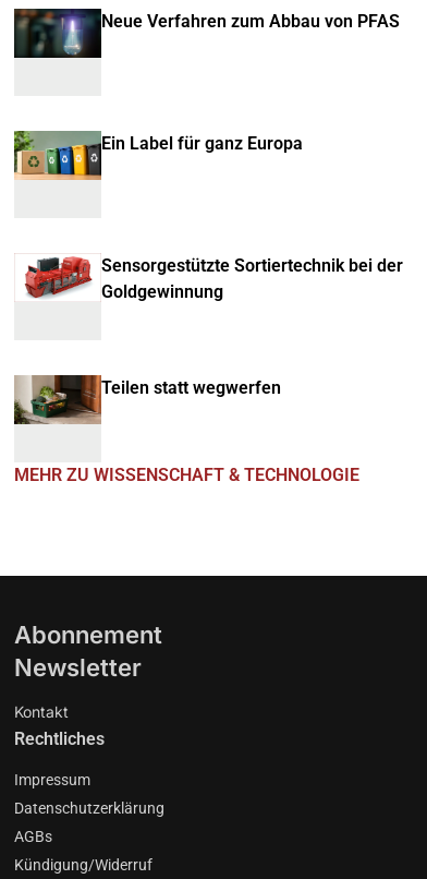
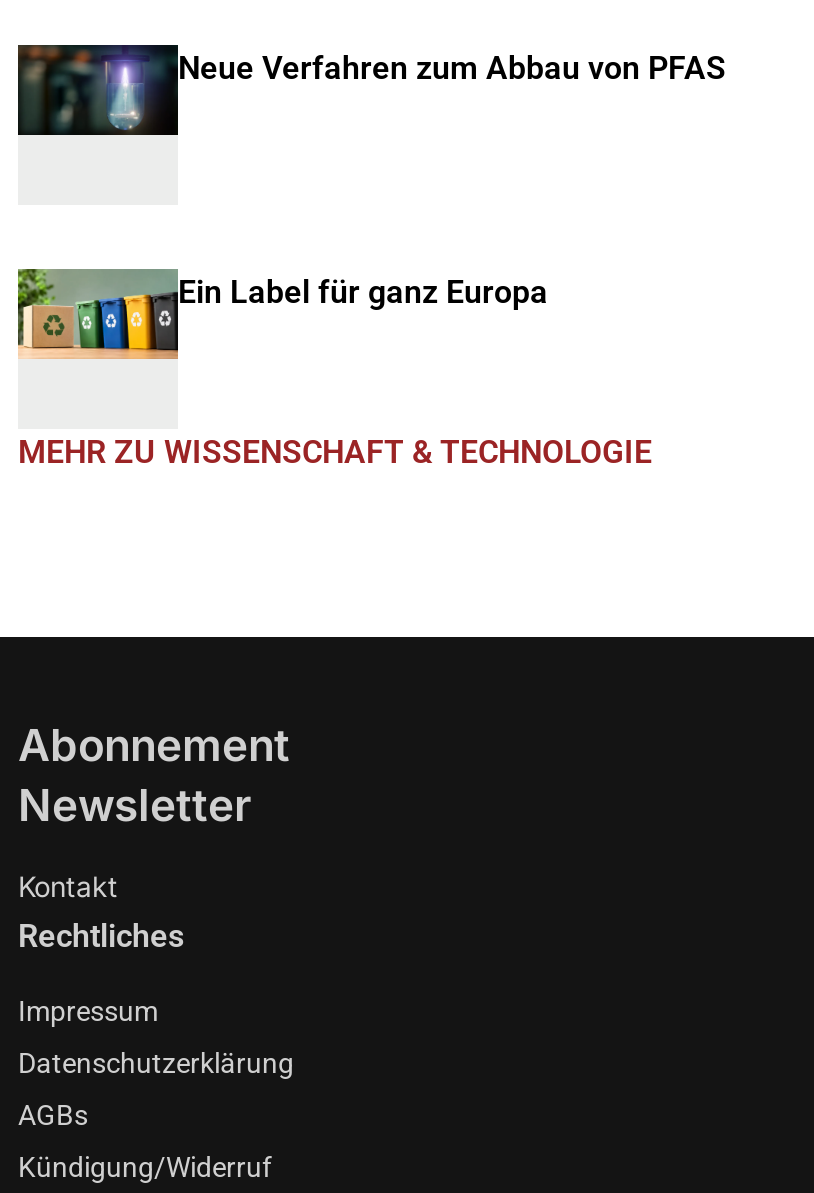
- [image]
- Sensorgestützte Sortiertechnik bei der
- Goldgewinnung

- [image]
- Teilen statt wegwerfen
